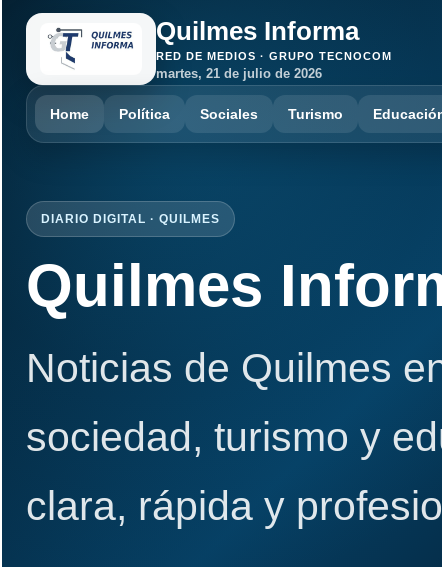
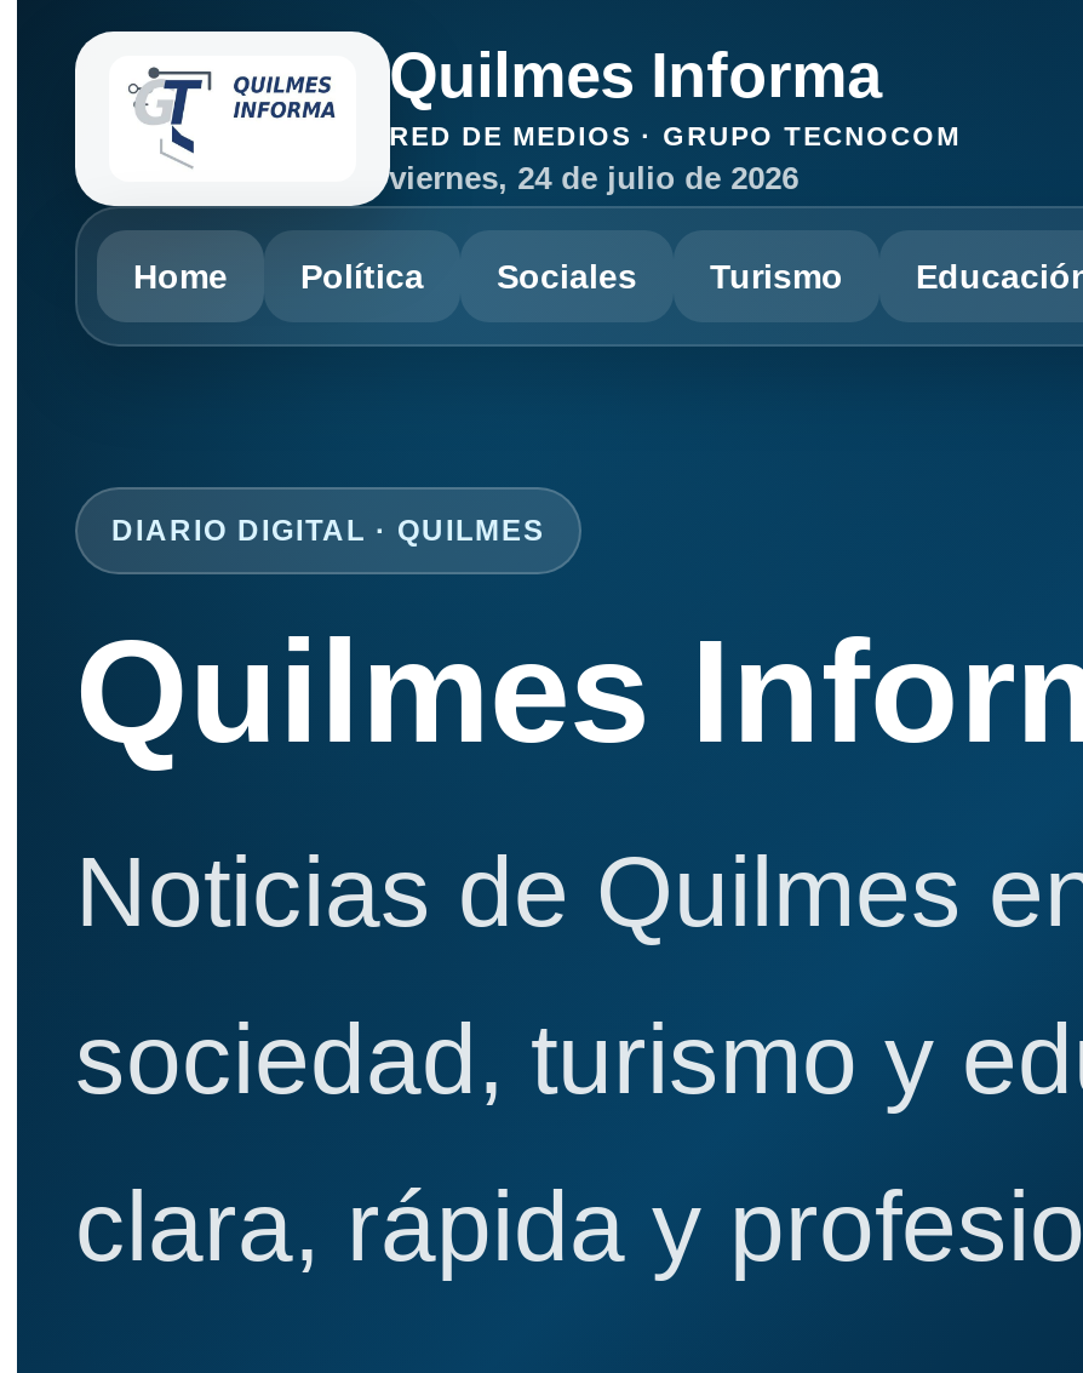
- martes, 21 de julio de 2026
+ viernes, 24 de julio de 2026
